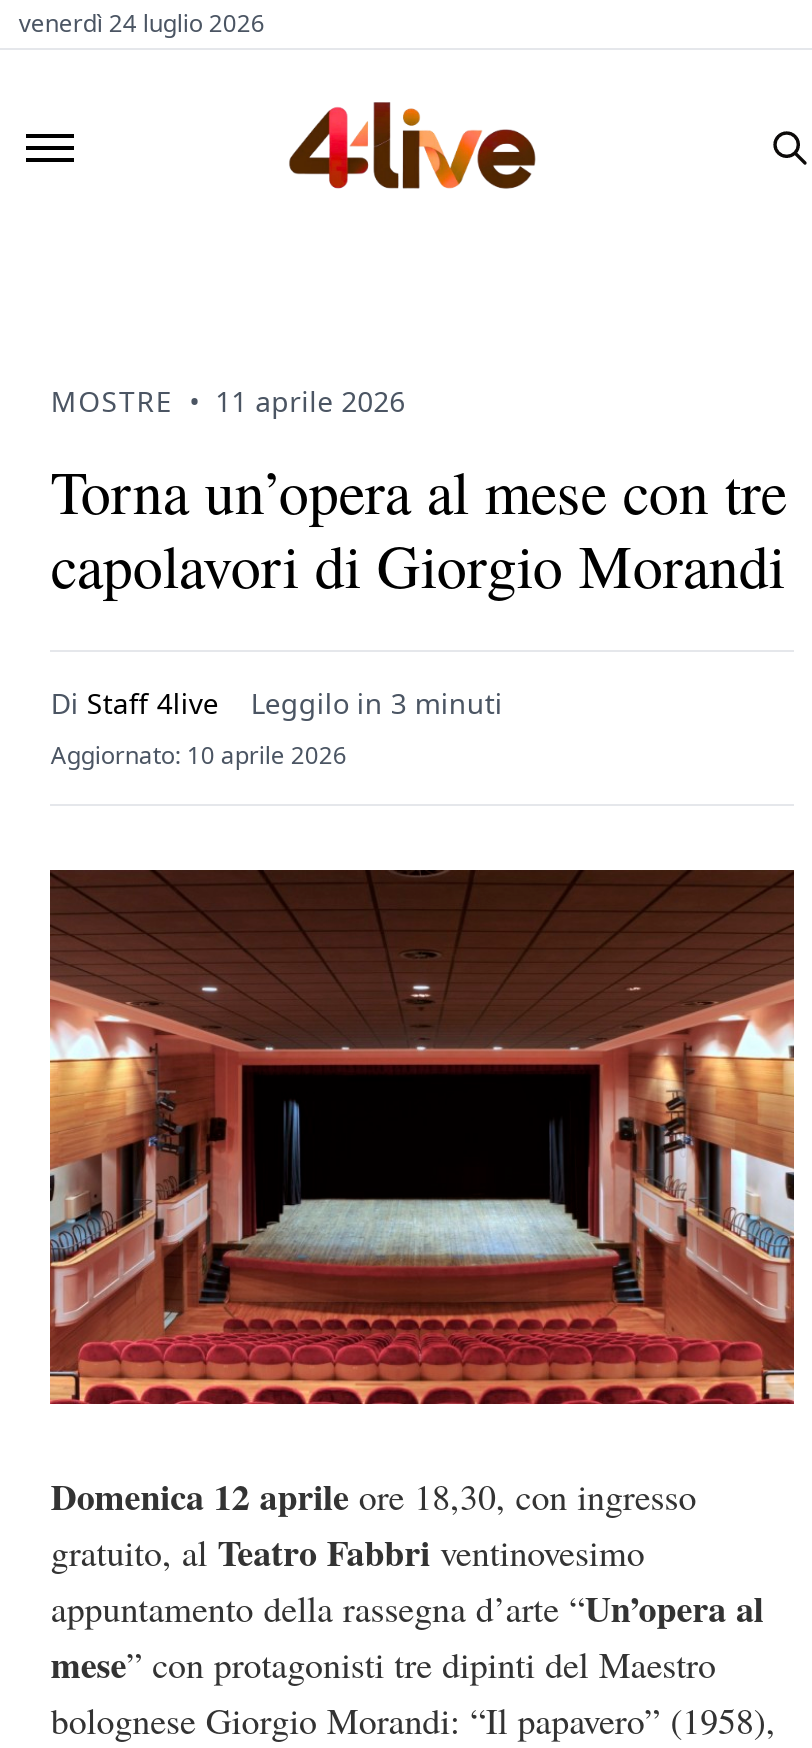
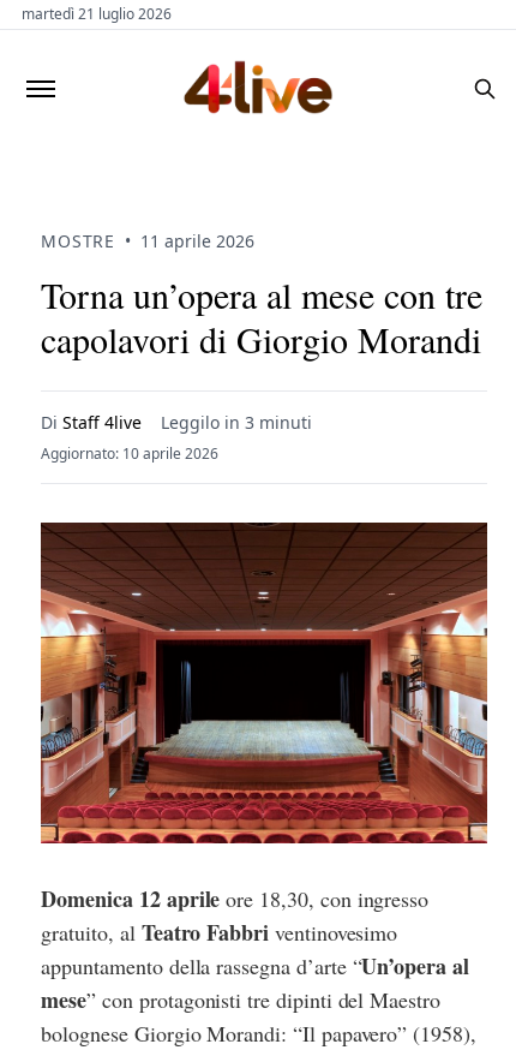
- venerdì 24 luglio 2026
+ martedì 21 luglio 2026
